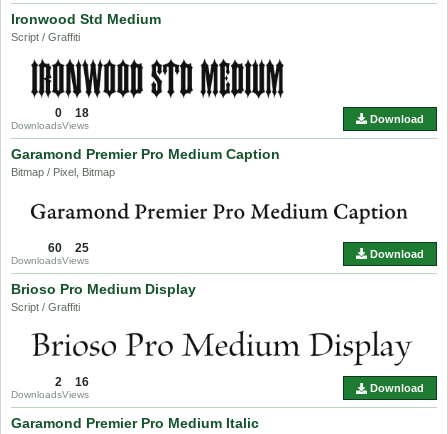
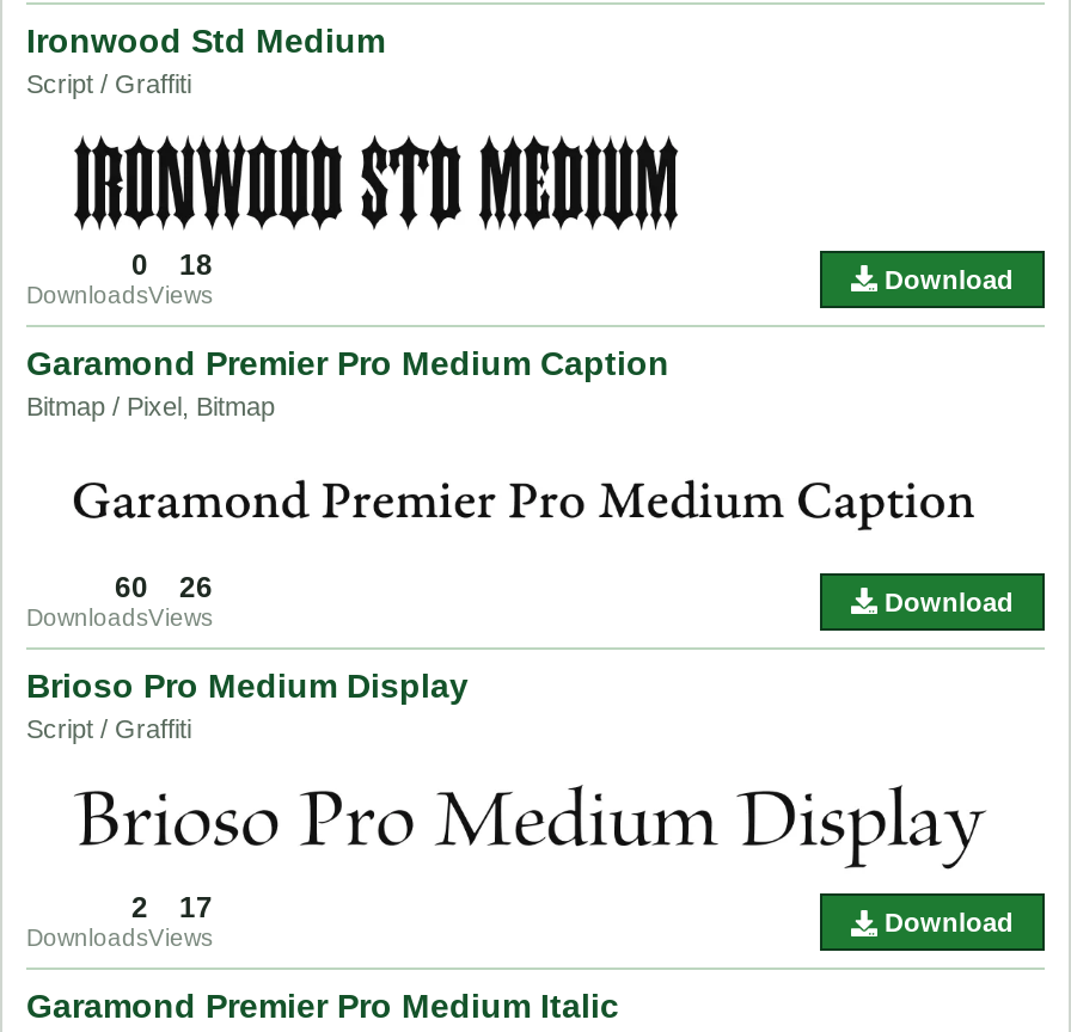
- 60 25
+ 60 26

- 2 16
+ 2 17
